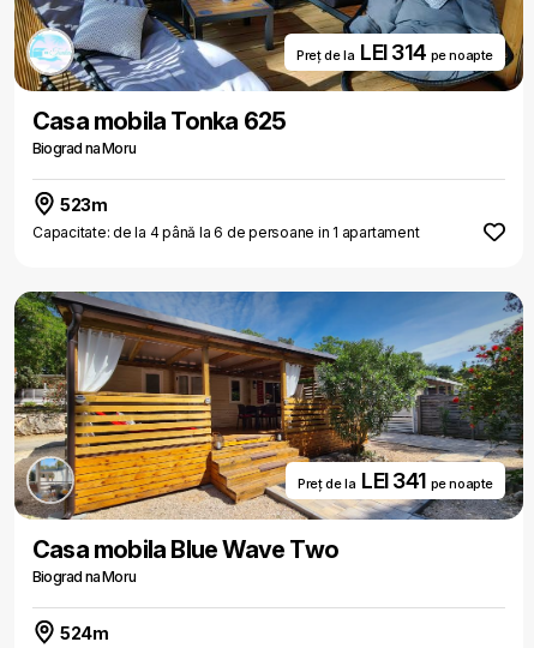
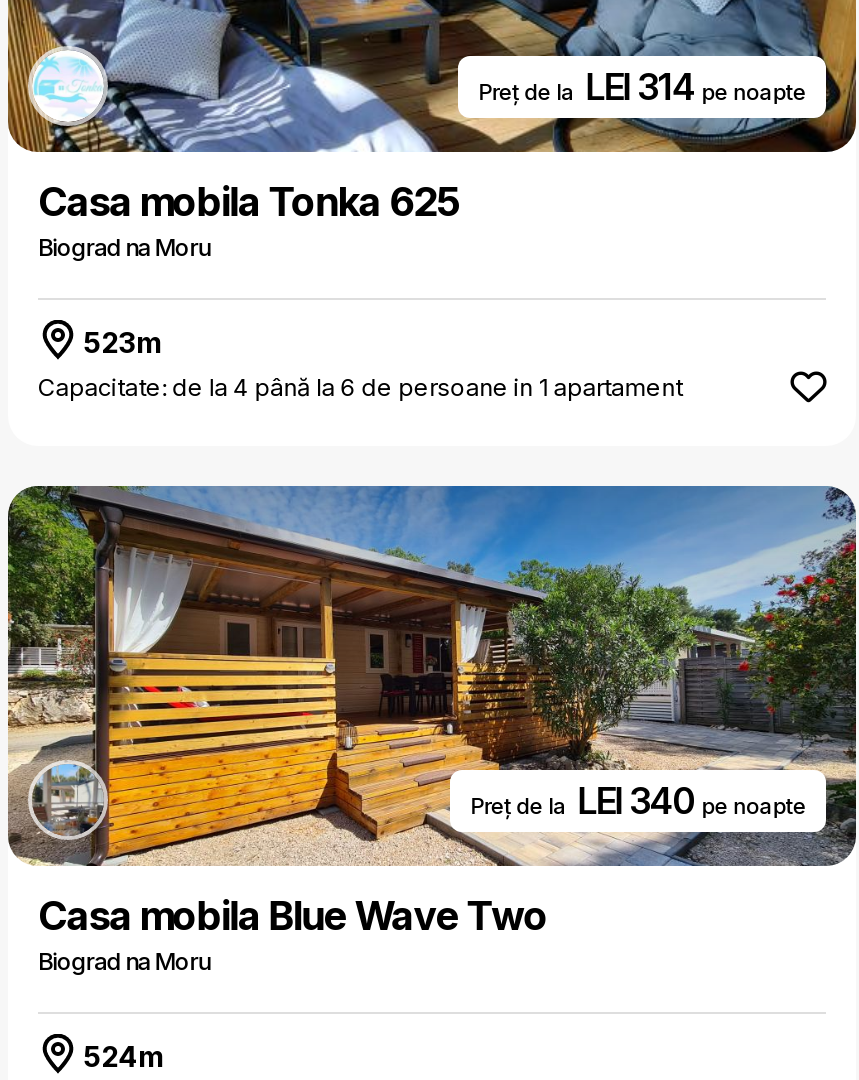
- Preț de la LEI 341 pe noapte
+ Preț de la LEI 340 pe noapte
